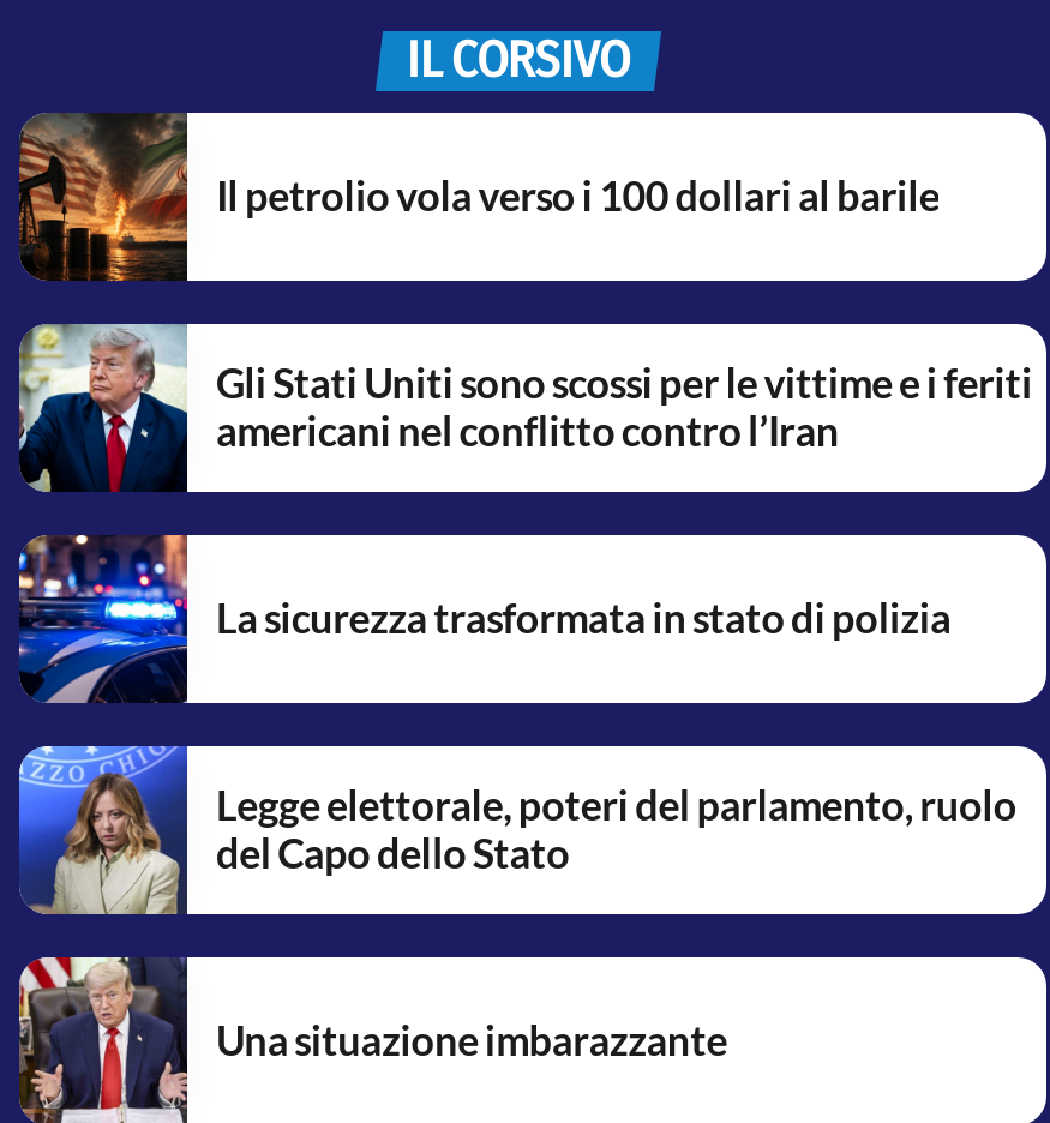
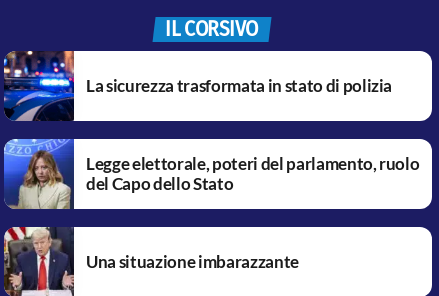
- [image]
- Il petrolio vola verso i 100 dollari al barile

- [image]
- Gli Stati Uniti sono scossi per le vittime e i feriti
- americani nel conflitto contro l’Iran
